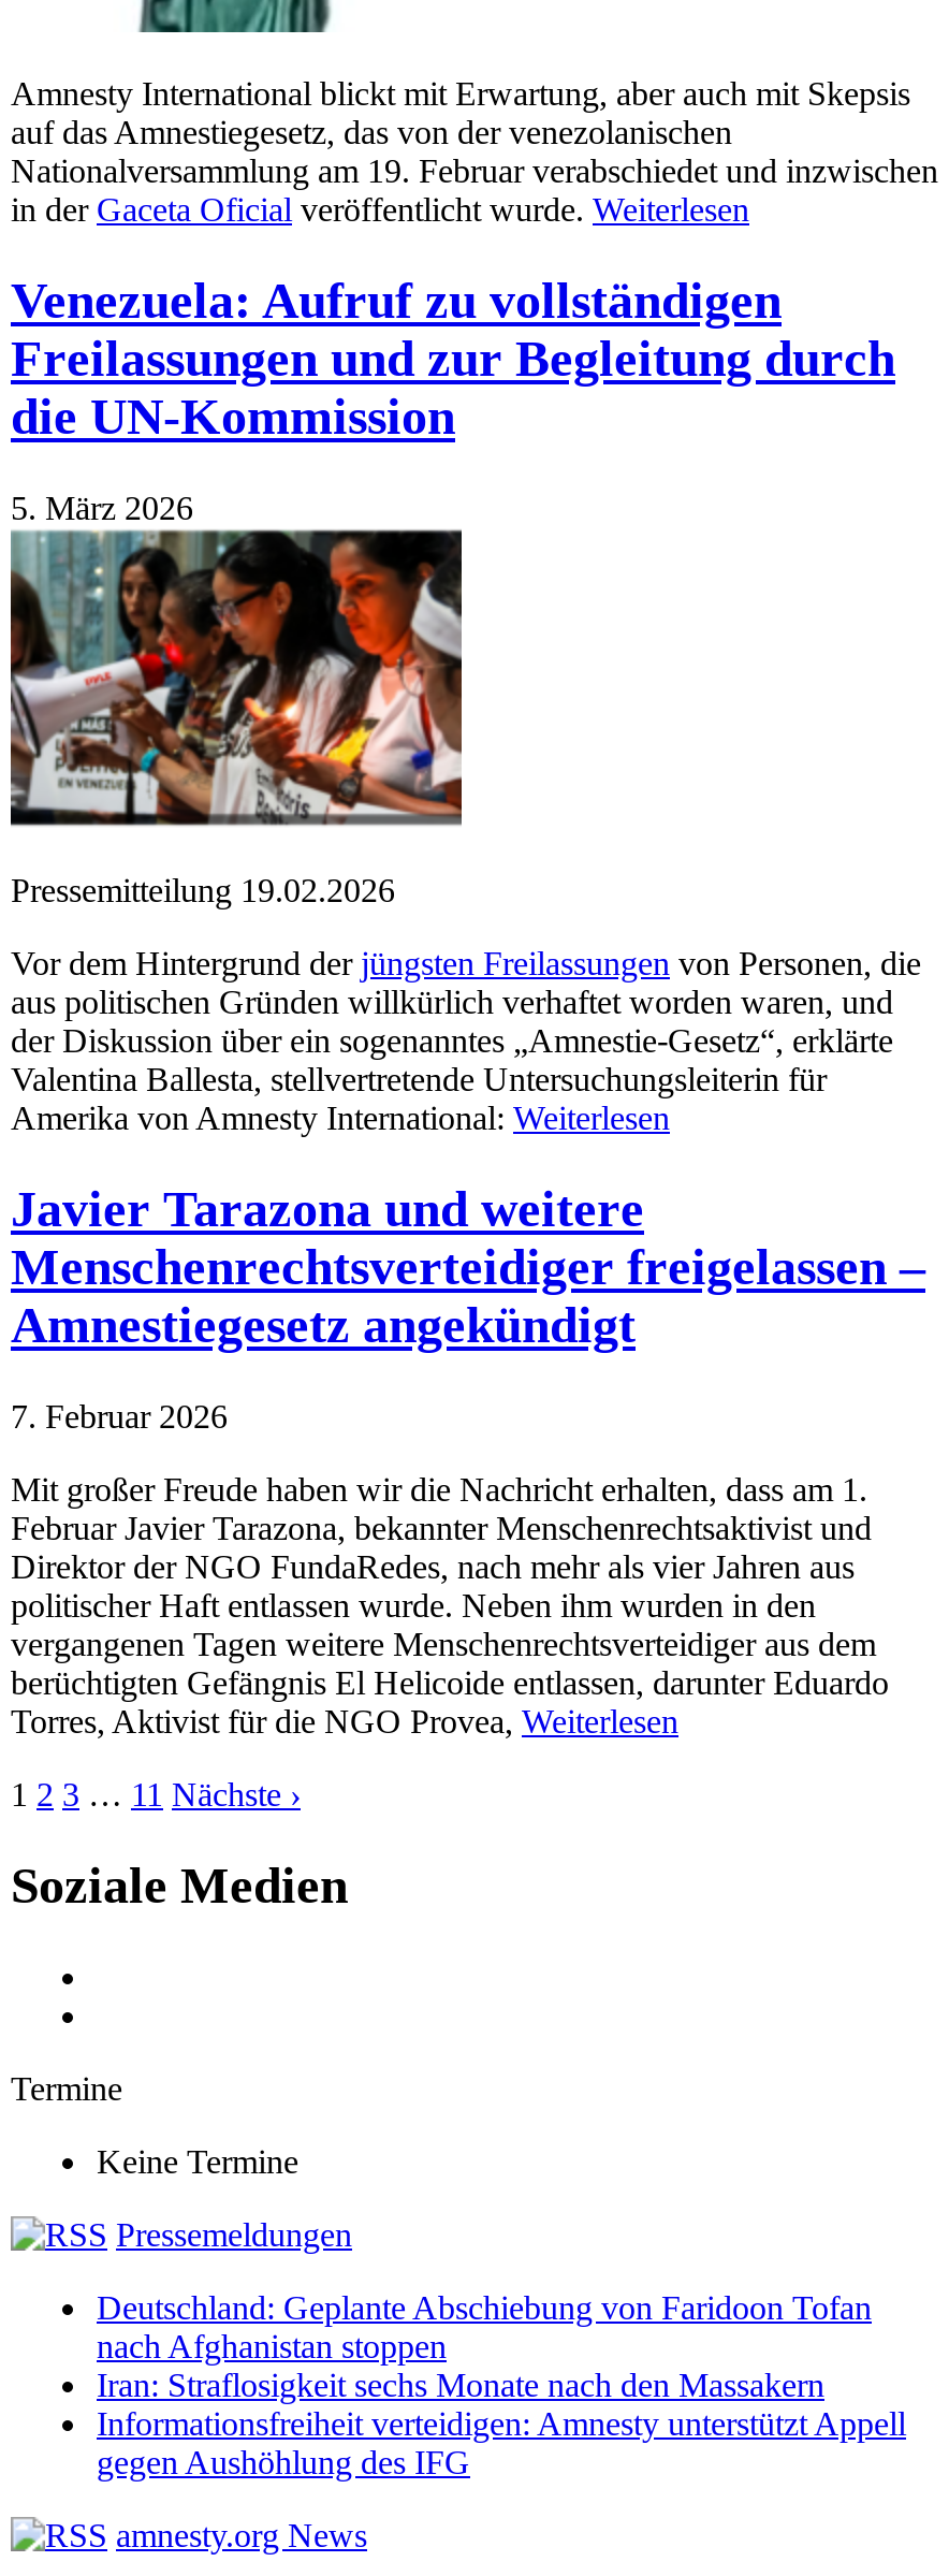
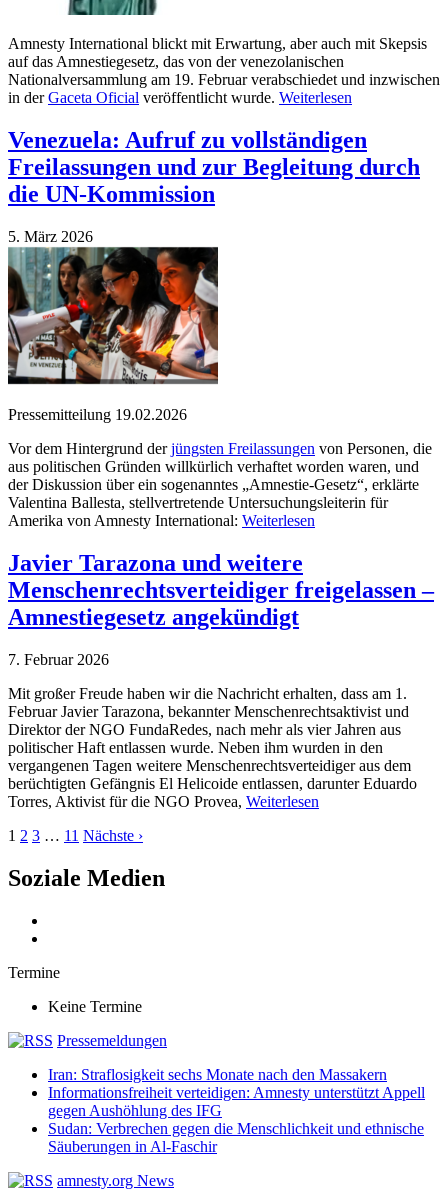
- Deutschland: Geplante Abschiebung von Faridoon Tofan
- nach Afghanistan stoppen

moved up: Iran: Straflosigkeit sechs Monate nach den Massakern | Informationsfreiheit verteidigen: Amnesty unterstützt Appell | gegen Aushöhlung des IFG

+ Sudan: Verbrechen gegen die Menschlichkeit und ethnische
+ Säuberungen in Al-Faschir
